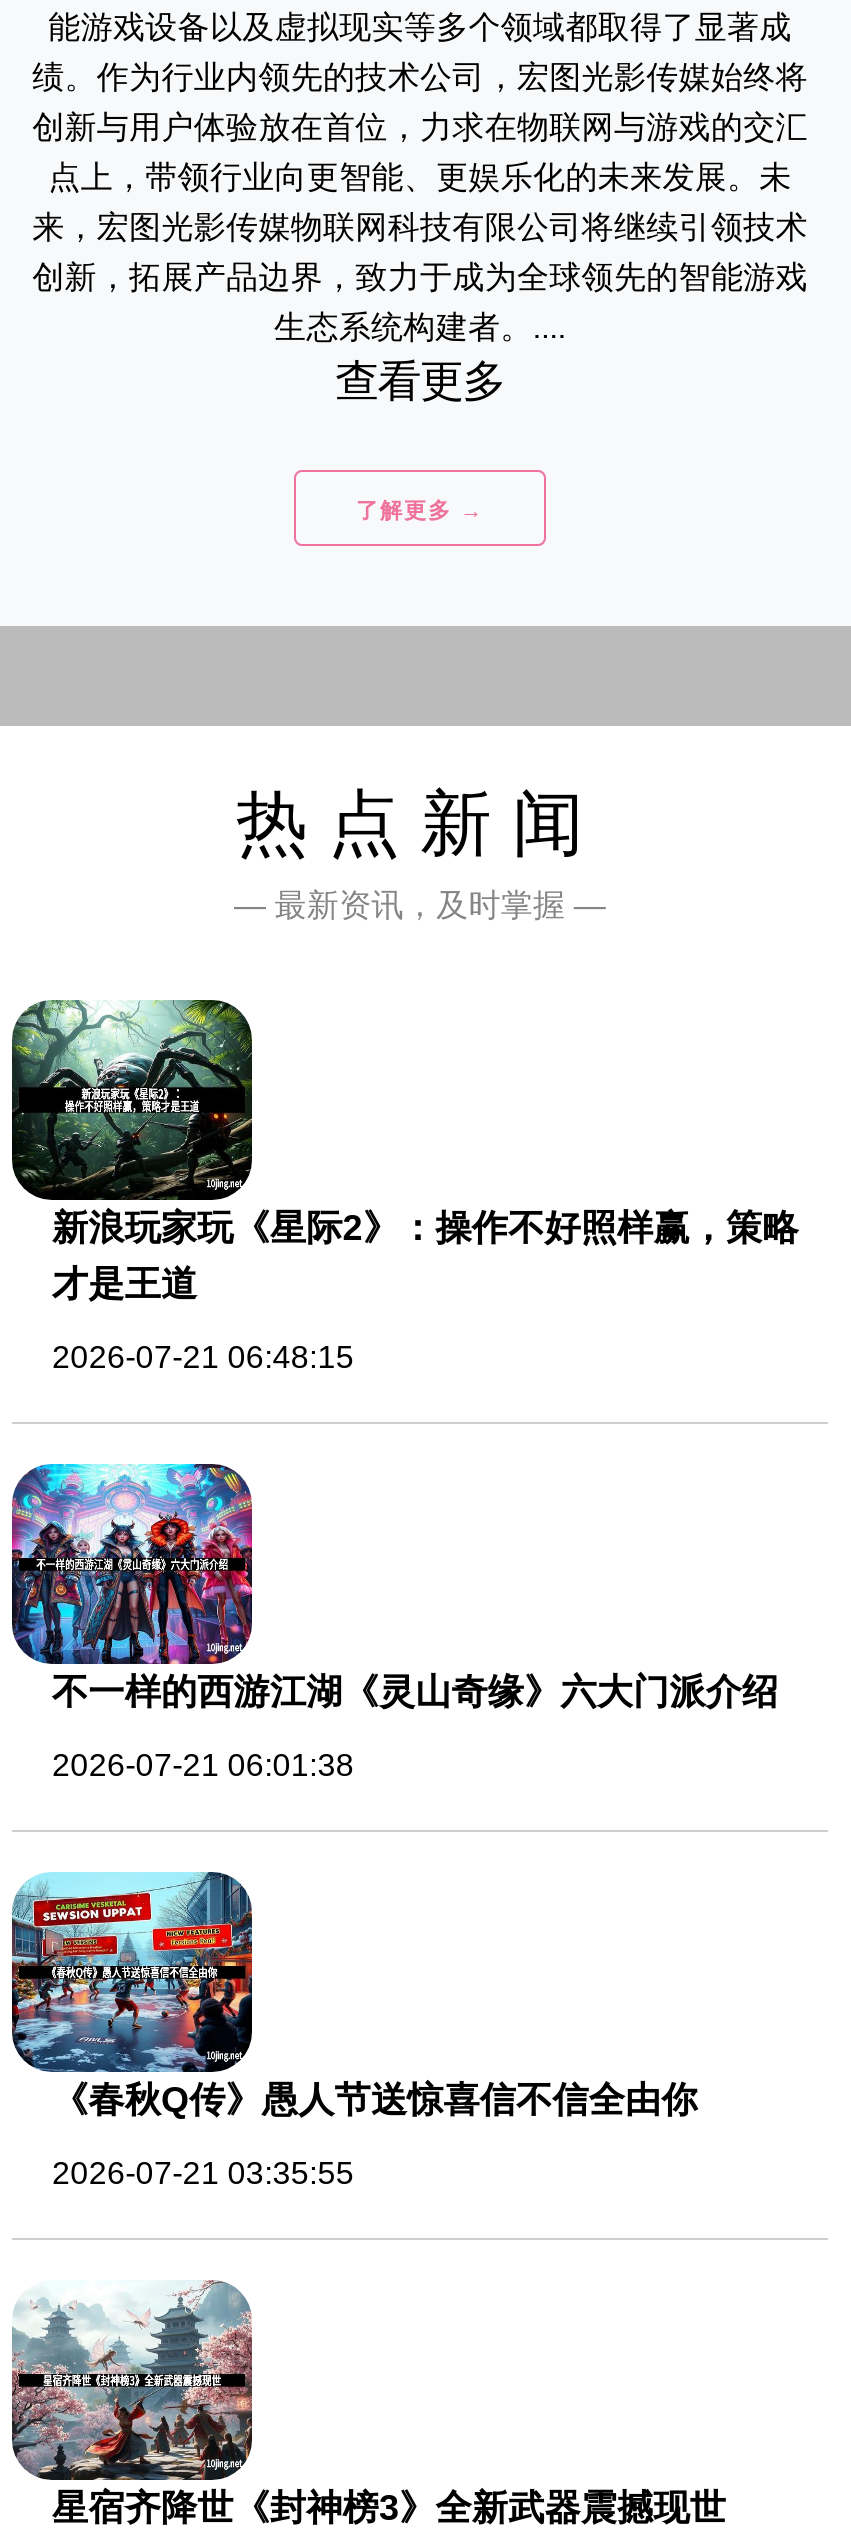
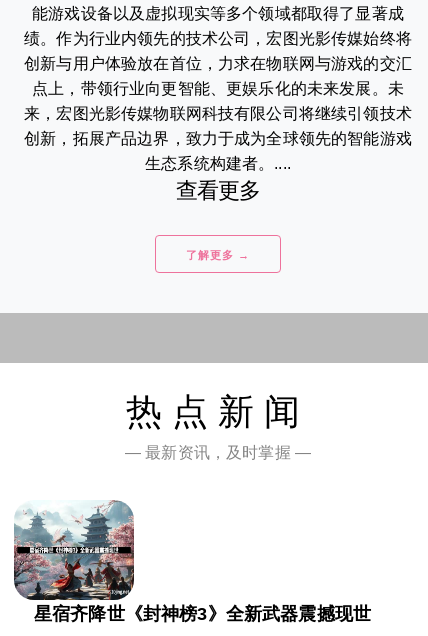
- [image]
- 新浪玩家玩《星际2》：操作不好照样赢，策略
- 才是王道
- 2026-07-21 06:48:15

- [image]
- 不一样的西游江湖《灵山奇缘》六大门派介绍
- 2026-07-21 06:01:38

- [image]
- 《春秋Q传》愚人节送惊喜信不信全由你
- 2026-07-21 03:35:55
